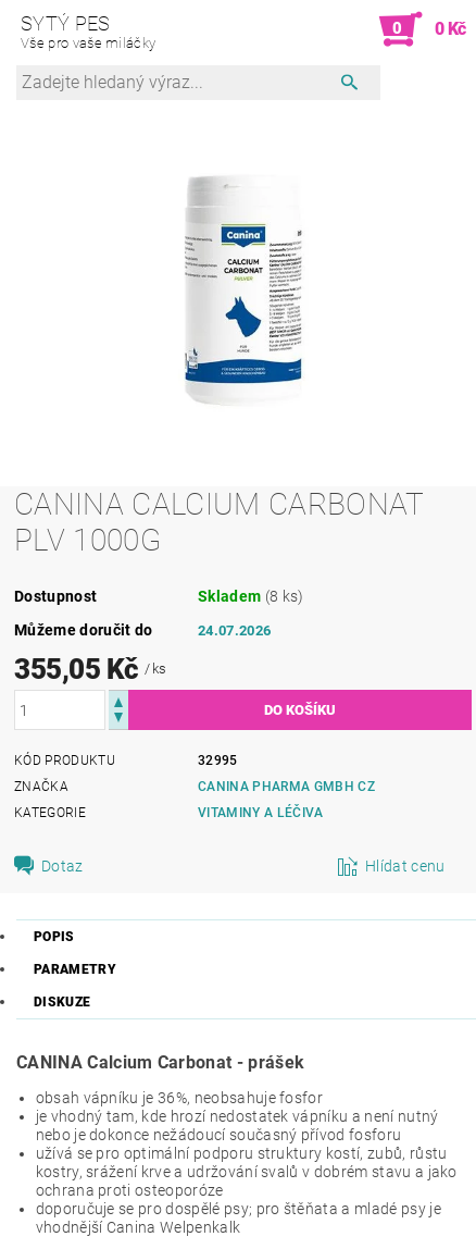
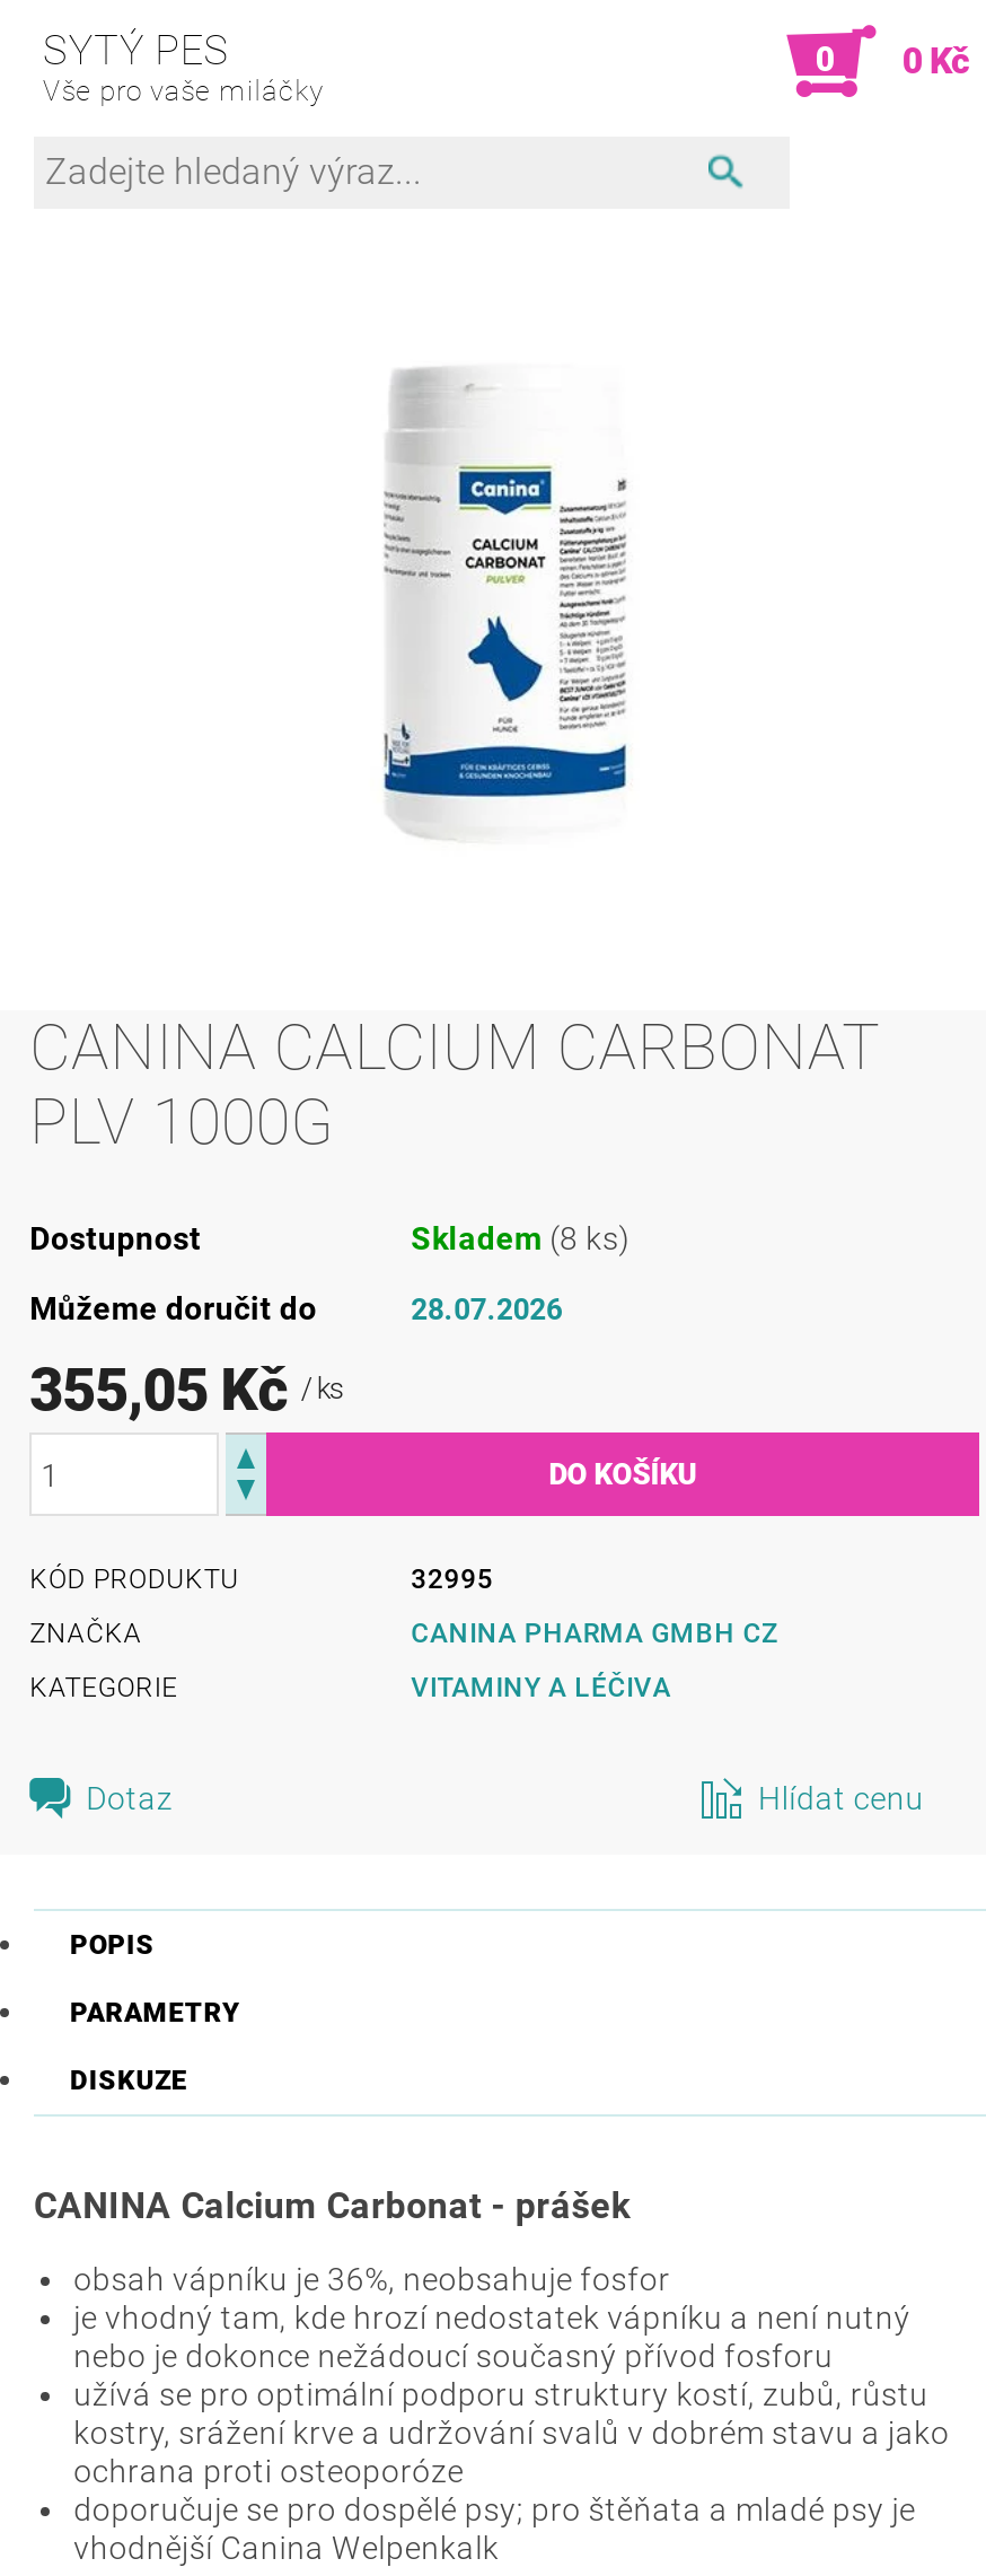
- 24.07.2026
+ 28.07.2026
